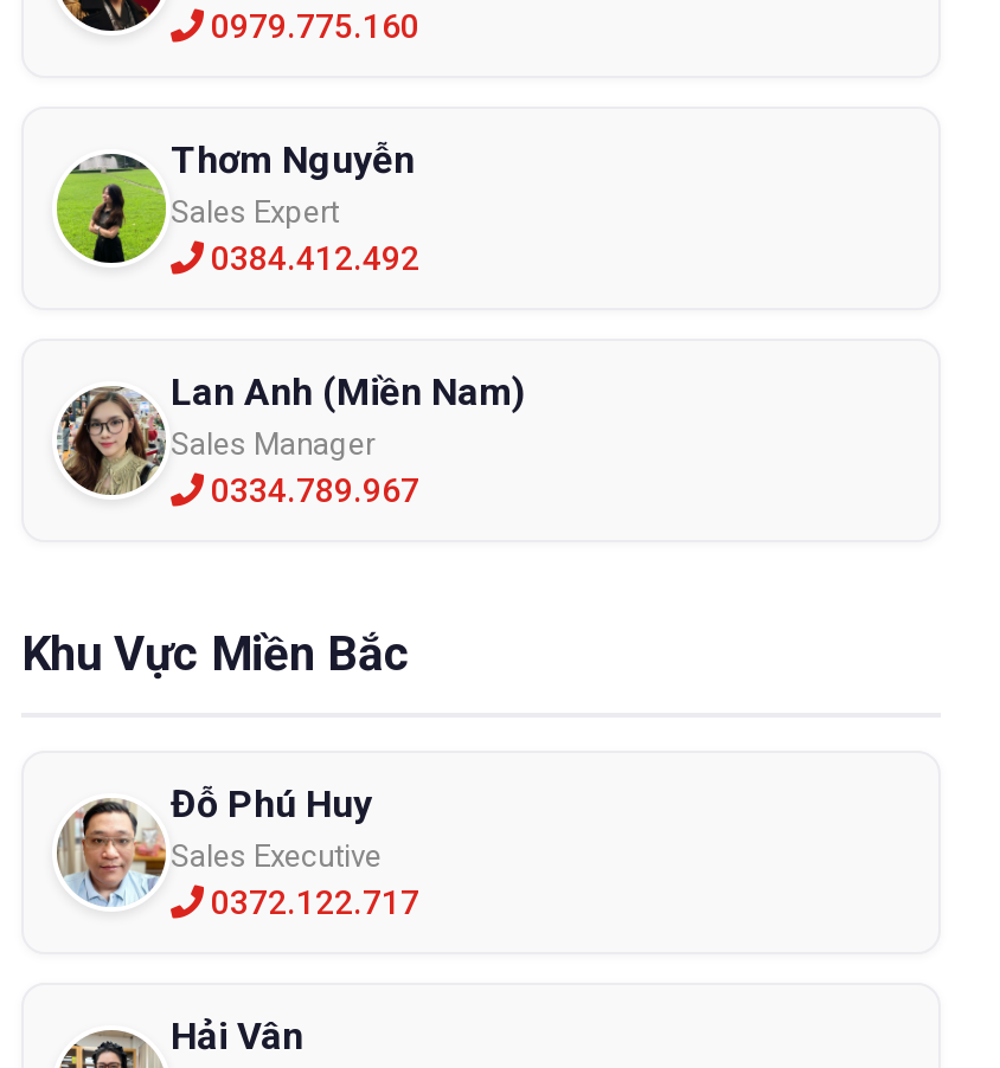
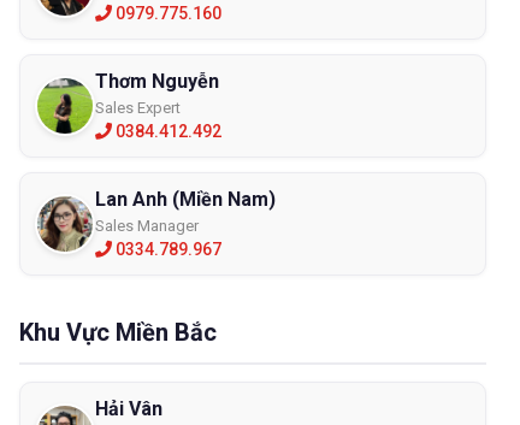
- [image]
- Đỗ Phú Huy
- Sales Executive
- 0372.122.717
